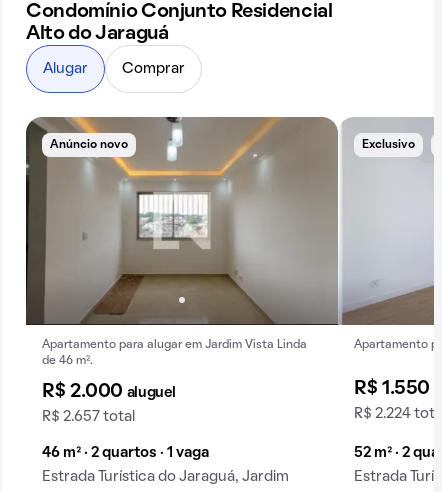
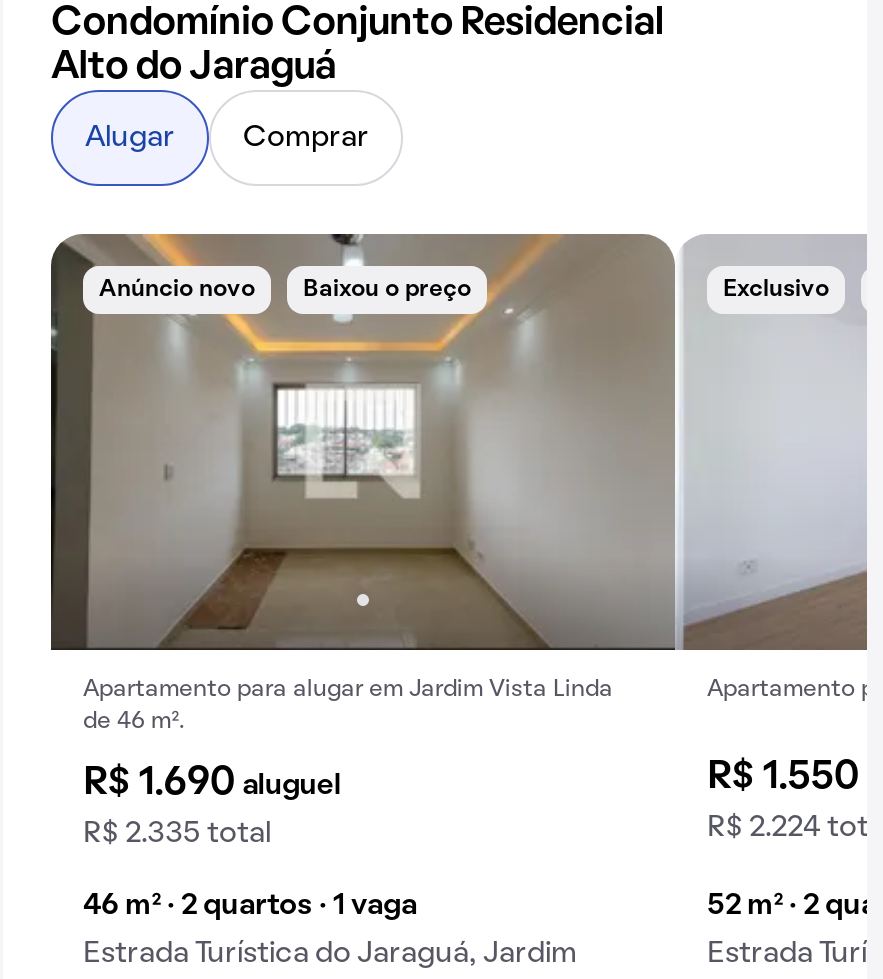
+ Baixou o preço

- R$ 2.000 aluguel
+ R$ 1.690 aluguel

- R$ 2.657 total
+ R$ 2.335 total
